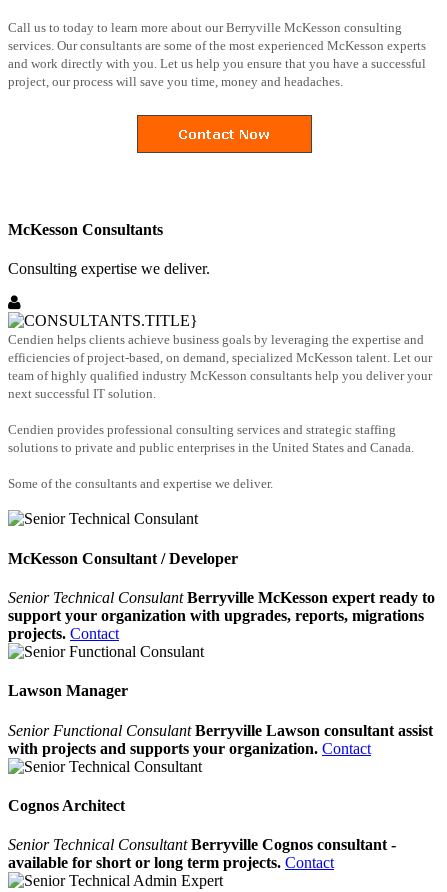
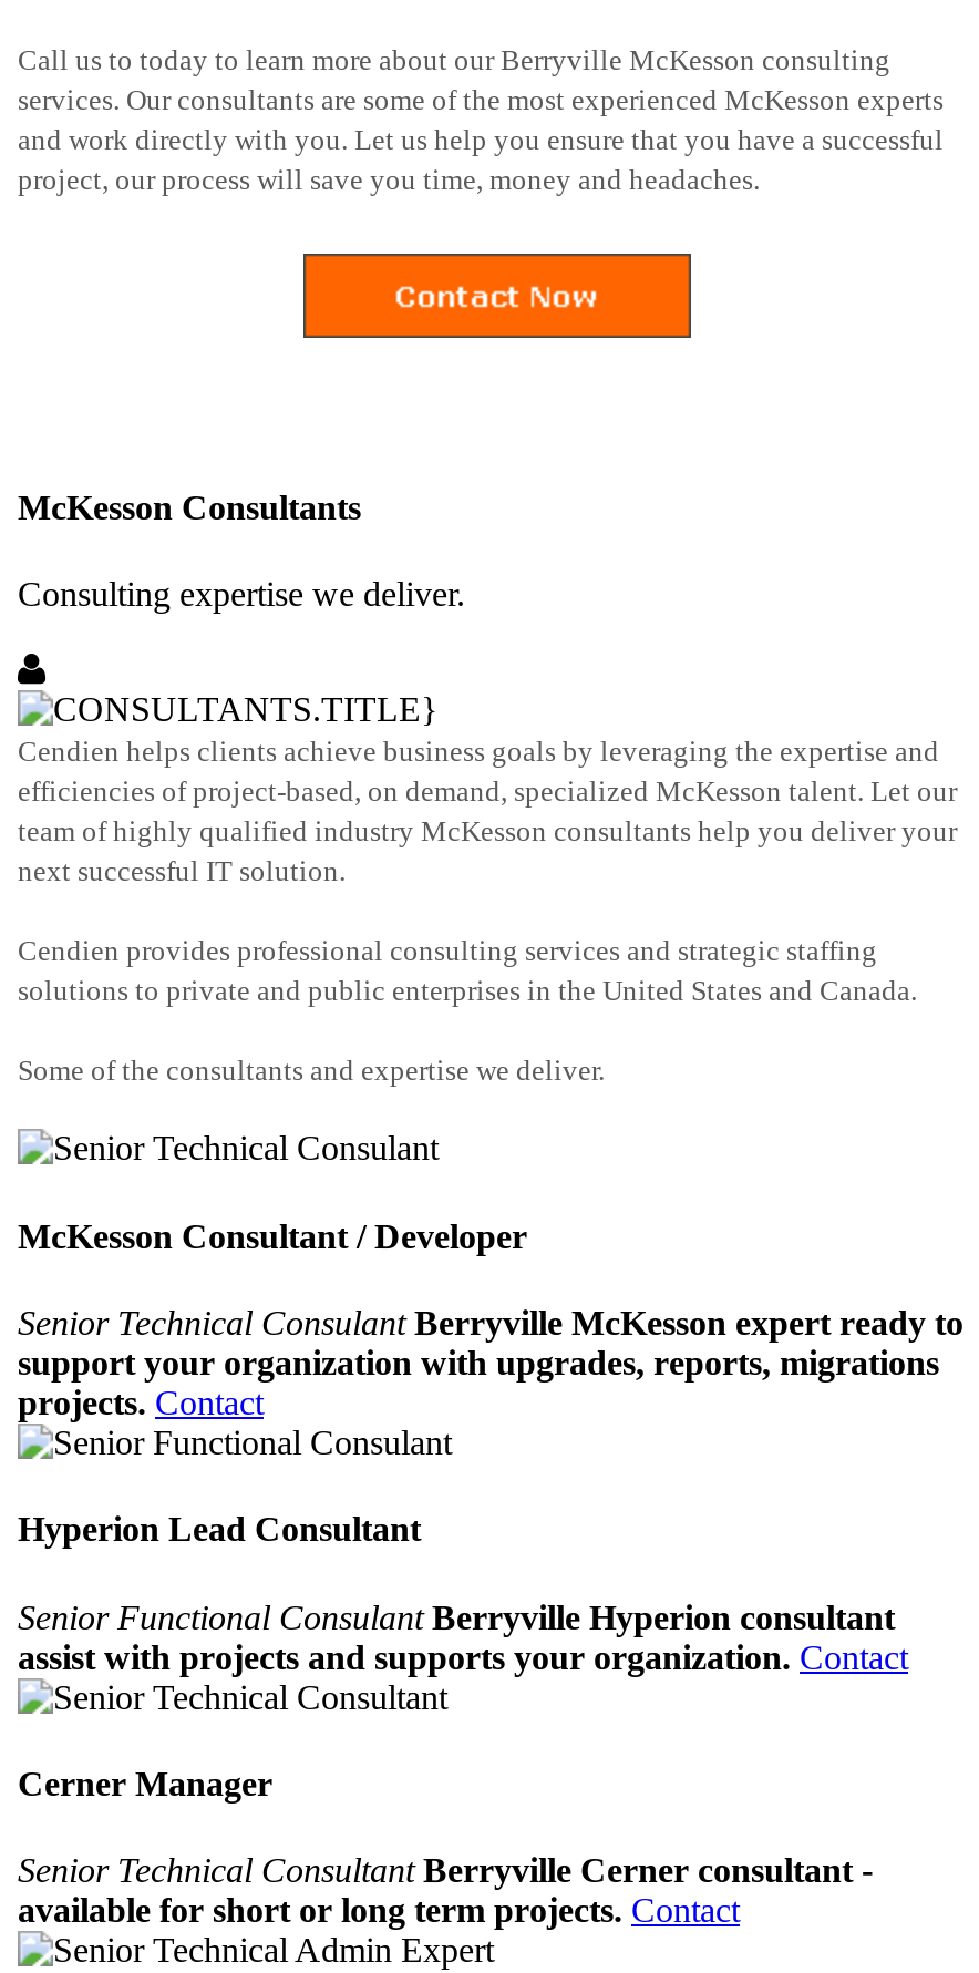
- Lawson Manager
+ Hyperion Lead Consultant

- Senior Functional Consulant Berryville Lawson consultant assist
- with projects and supports your organization. Contact
+ Senior Functional Consulant Berryville Hyperion consultant
+ assist with projects and supports your organization. Contact

- Cognos Architect
+ Cerner Manager

- Senior Technical Consultant Berryville Cognos consultant -
+ Senior Technical Consultant Berryville Cerner consultant -
